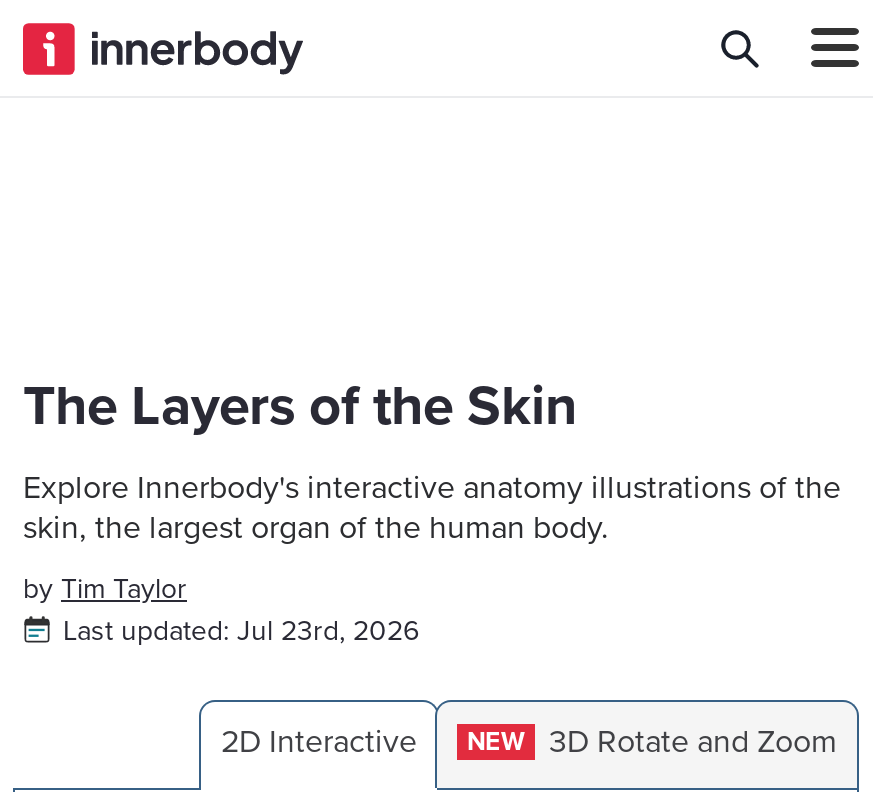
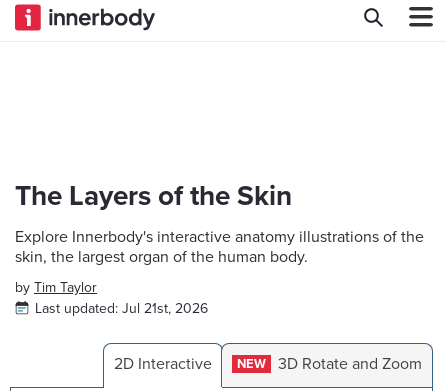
- Last updated: Jul 23rd, 2026
+ Last updated: Jul 21st, 2026
